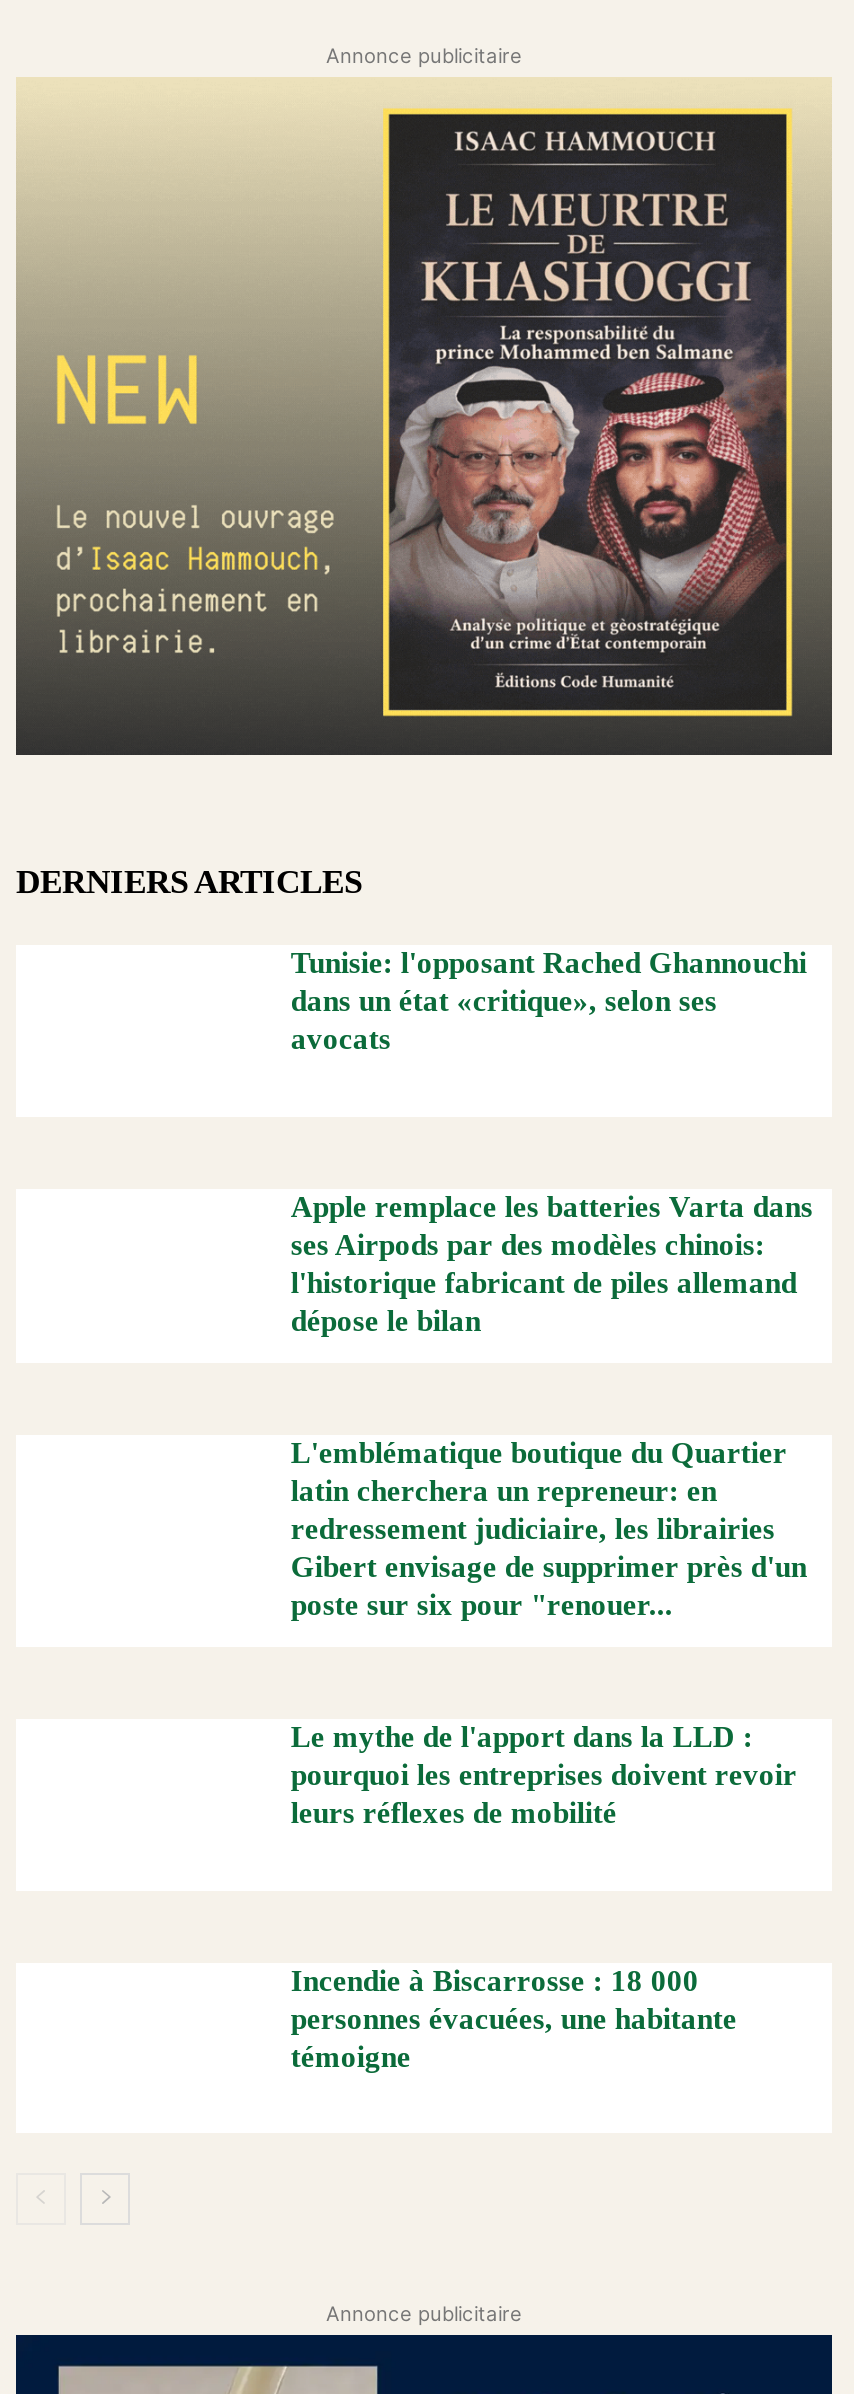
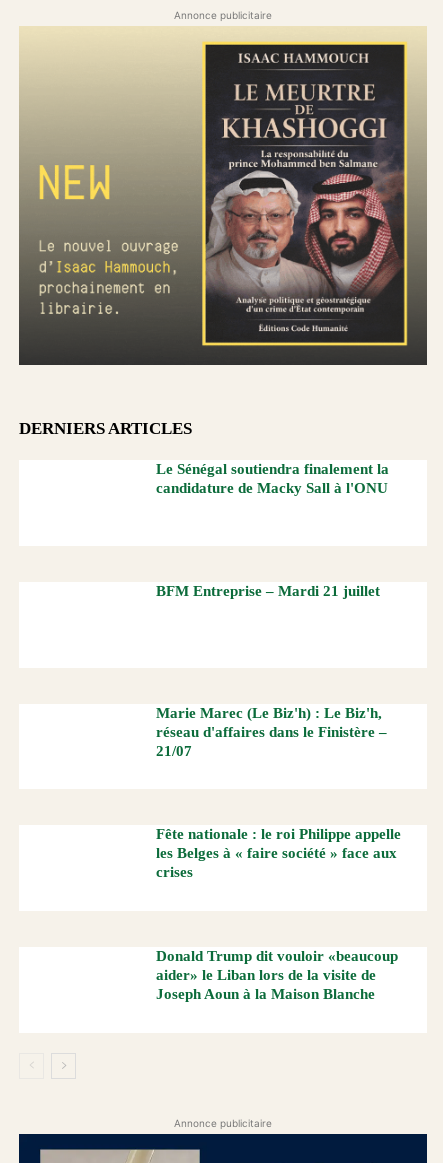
- Tunisie: l'opposant Rached Ghannouchi
- dans un état «critique», selon ses
- avocats
+ Le Sénégal soutiendra finalement la
+ candidature de Macky Sall à l'ONU

- Apple remplace les batteries Varta dans
- ses Airpods par des modèles chinois:
- l'historique fabricant de piles allemand
- dépose le bilan
+ BFM Entreprise – Mardi 21 juillet

- L'emblématique boutique du Quartier
- latin cherchera un repreneur: en
- redressement judiciaire, les librairies
- Gibert envisage de supprimer près d'un
- poste sur six pour "renouer...
+ Marie Marec (Le Biz'h) : Le Biz'h,
+ réseau d'affaires dans le Finistère –
+ 21/07

- Le mythe de l'apport dans la LLD :
- pourquoi les entreprises doivent revoir
- leurs réflexes de mobilité
+ Fête nationale : le roi Philippe appelle
+ les Belges à « faire société » face aux
+ crises

- Incendie à Biscarrosse : 18 000
- personnes évacuées, une habitante
- témoigne
+ Donald Trump dit vouloir «beaucoup
+ aider» le Liban lors de la visite de
+ Joseph Aoun à la Maison Blanche
